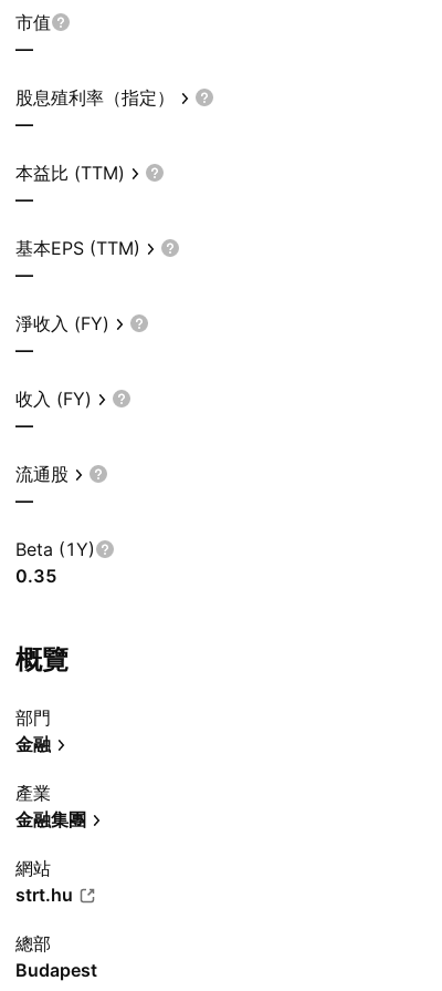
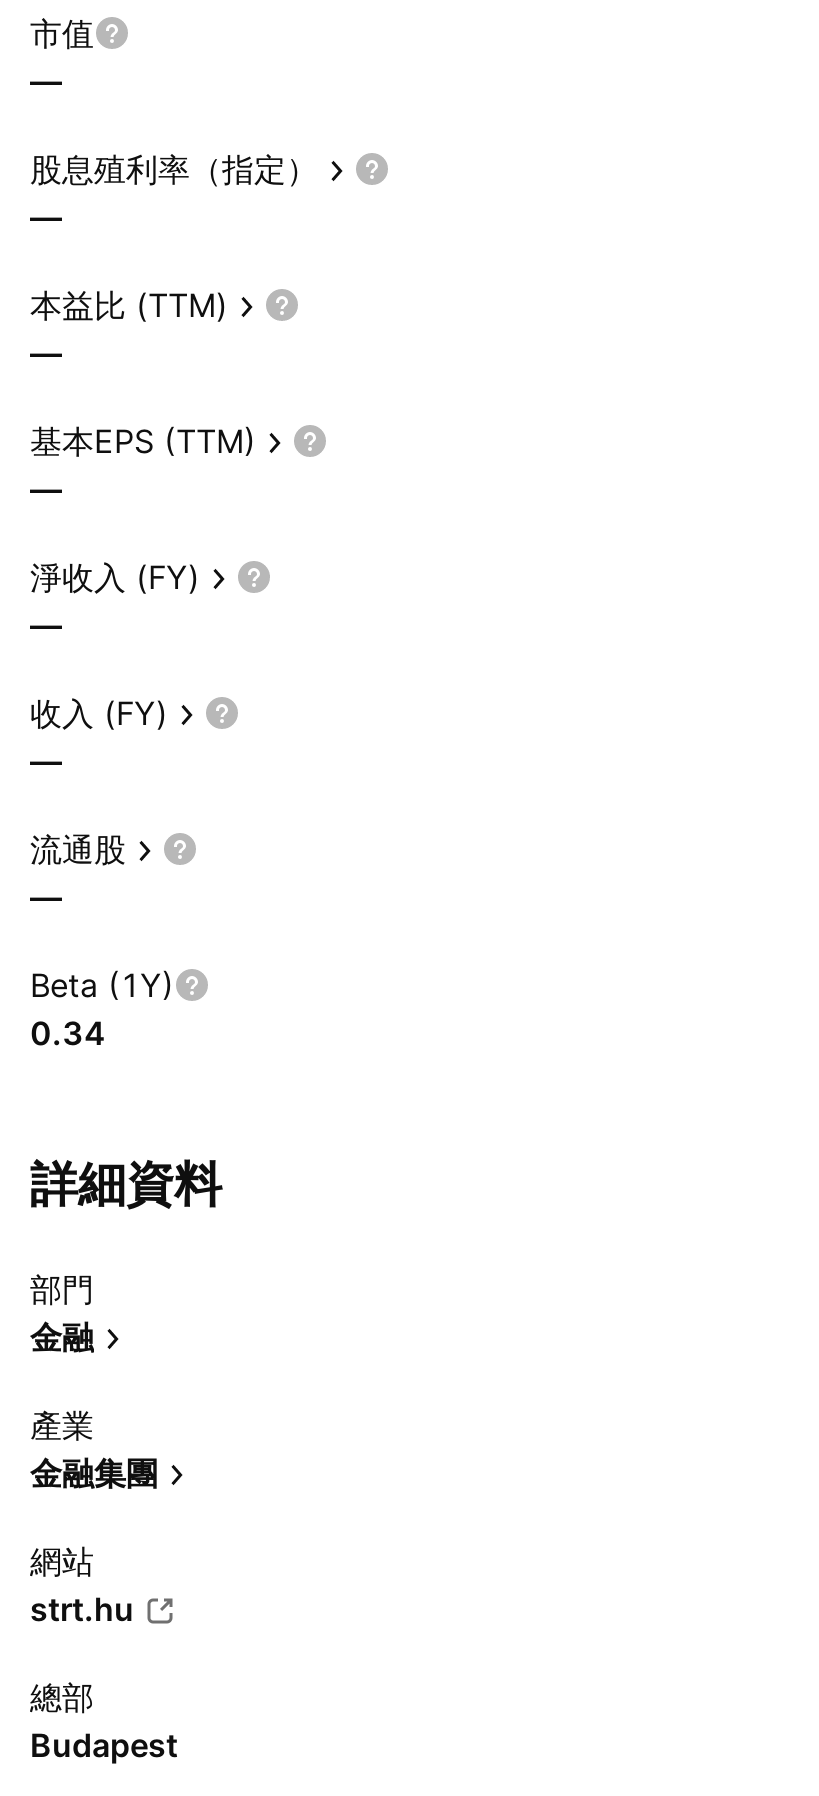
- 0.35
+ 0.34

- 概覽
+ 詳細資料
